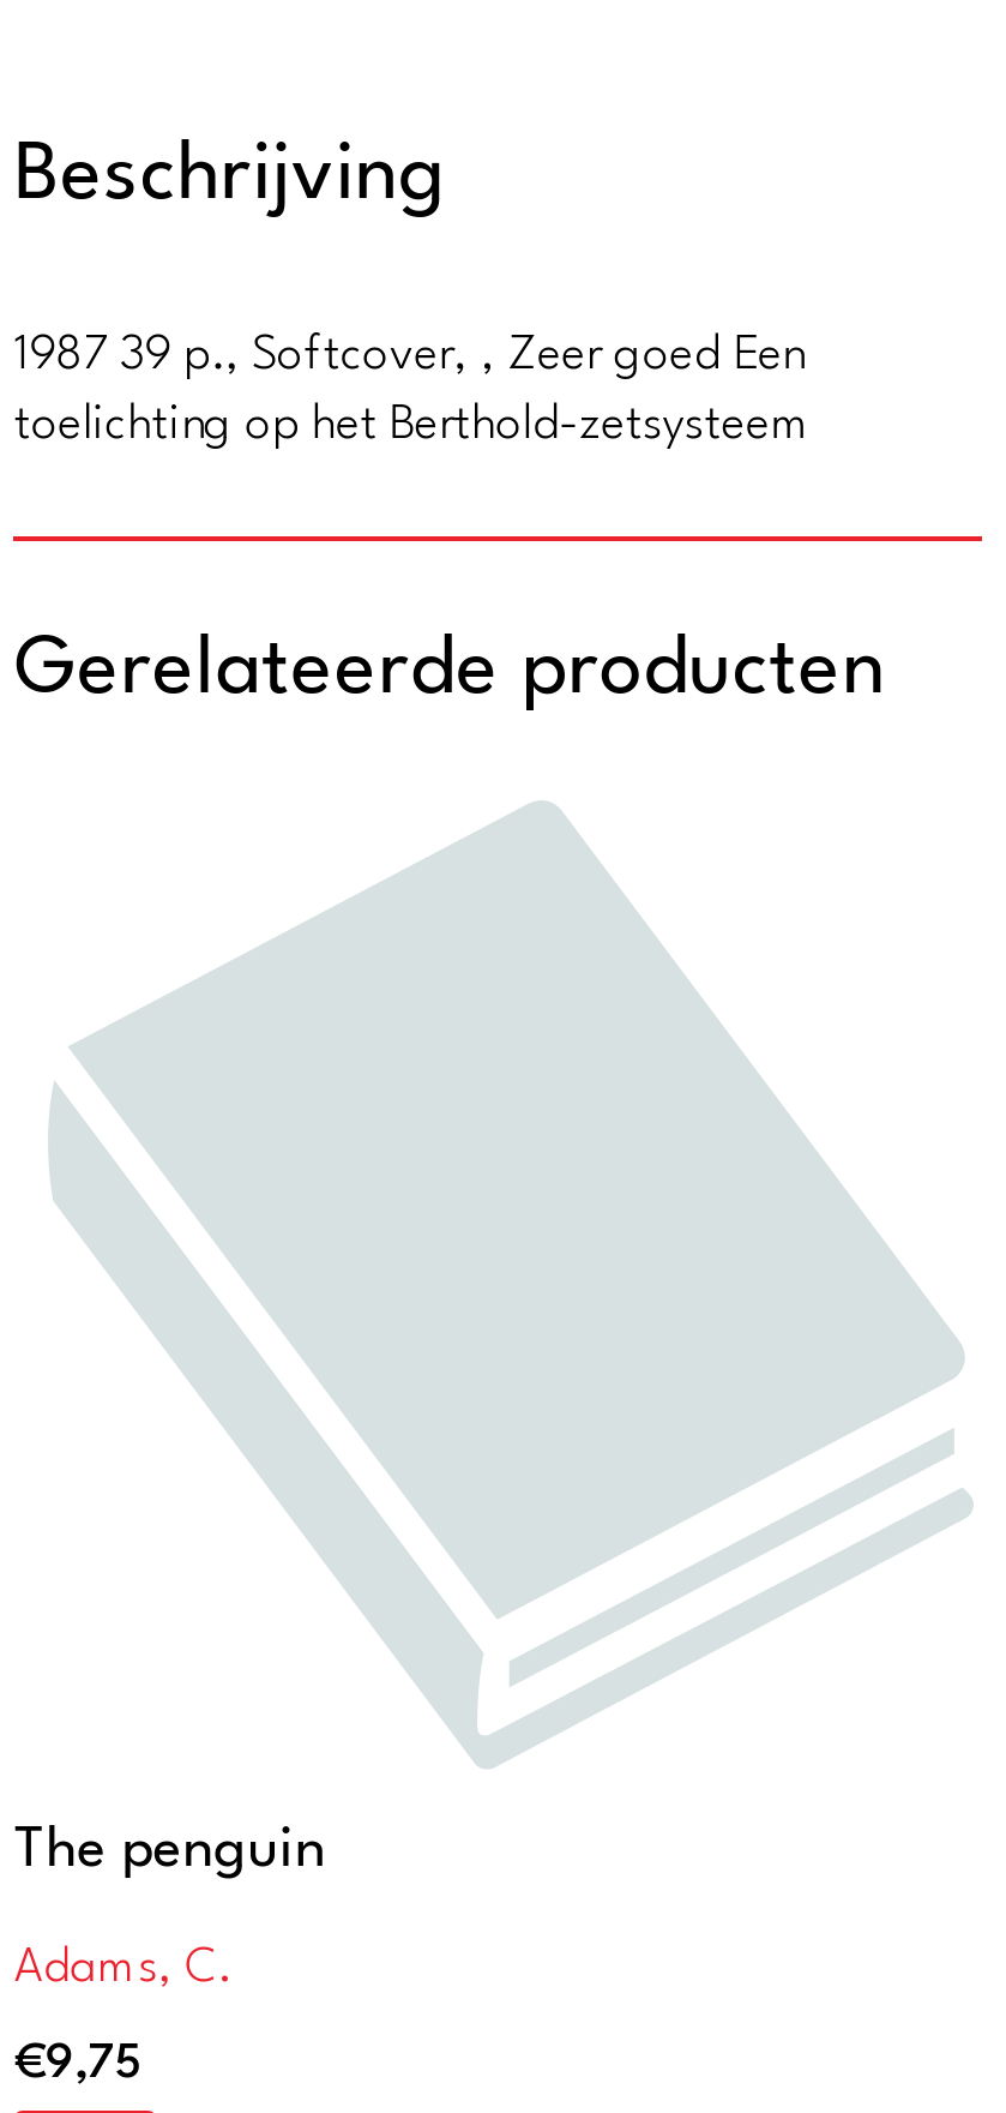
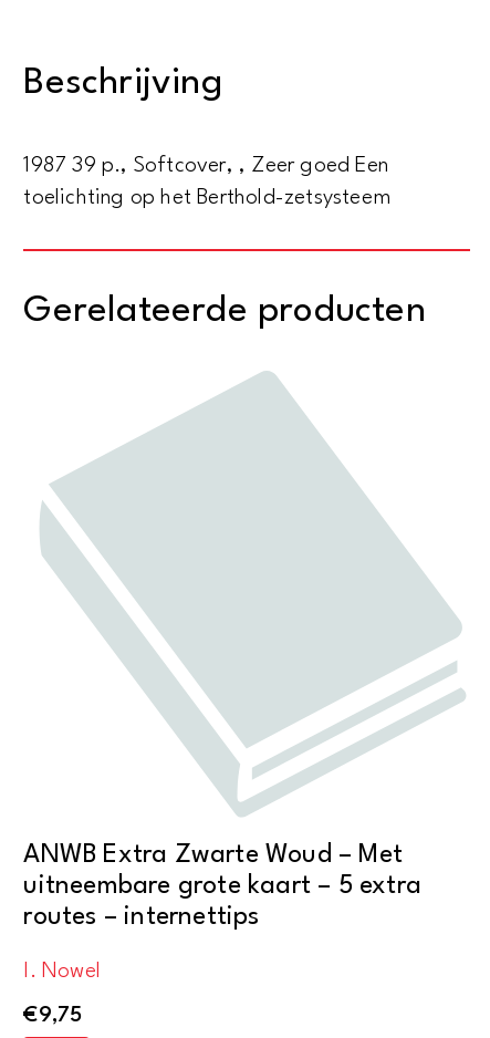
- The penguin
+ ANWB Extra Zwarte Woud – Met
+ uitneembare grote kaart – 5 extra
+ routes – internettips

- Adams, C.
+ I. Nowel
